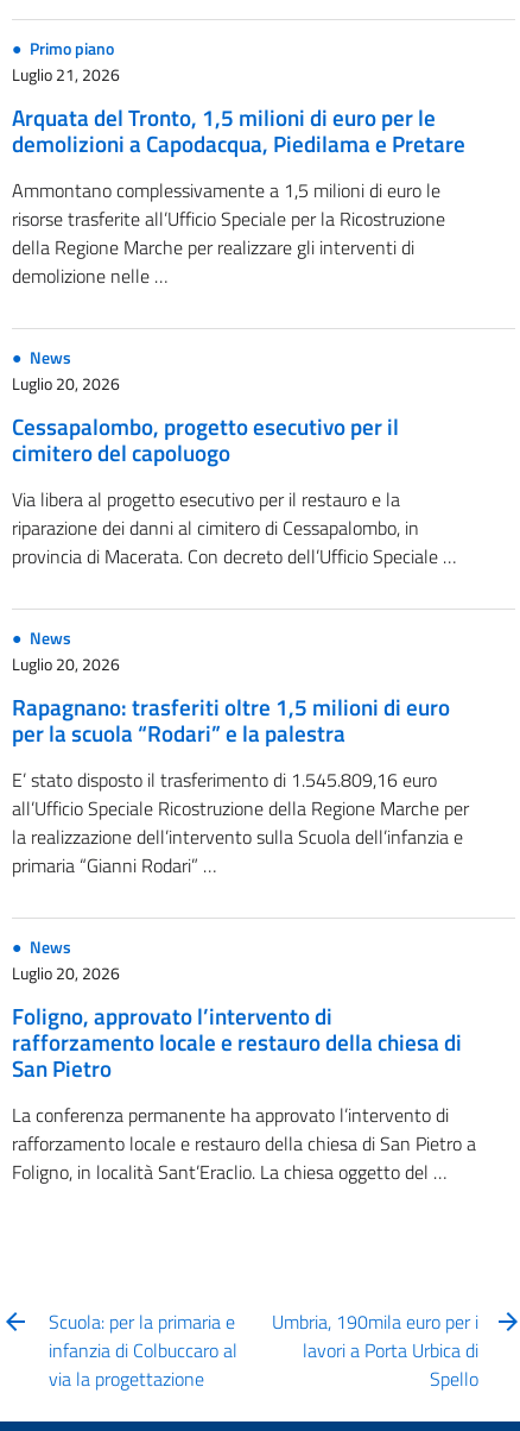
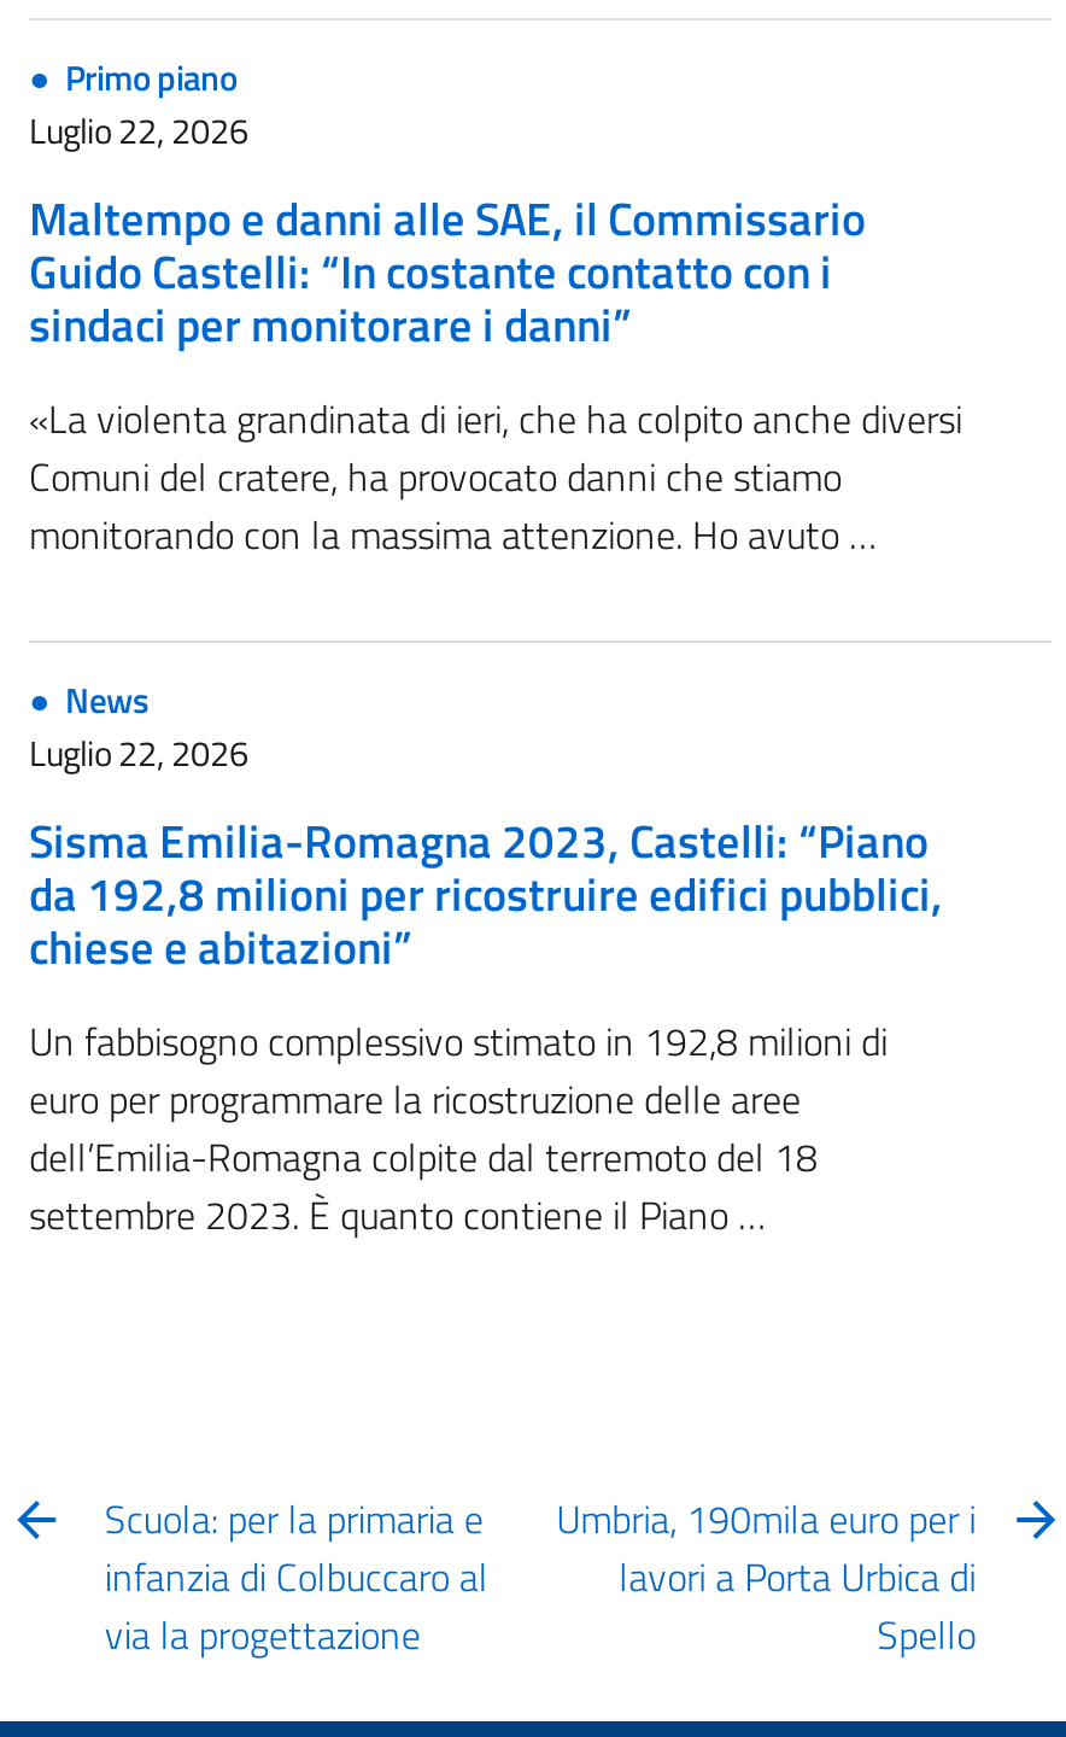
- Luglio 21, 2026
- Arquata del Tronto, 1,5 milioni di euro per le
- demolizioni a Capodacqua, Piedilama e Pretare
- Ammontano complessivamente a 1,5 milioni di euro le
- risorse trasferite all’Ufficio Speciale per la Ricostruzione
- della Regione Marche per realizzare gli interventi di
- demolizione nelle …
+ Luglio 22, 2026
+ Maltempo e danni alle SAE, il Commissario
+ Guido Castelli: “In costante contatto con i
+ sindaci per monitorare i danni”
+ «La violenta grandinata di ieri, che ha colpito anche diversi
+ Comuni del cratere, ha provocato danni che stiamo
+ monitorando con la massima attenzione. Ho avuto …

- Luglio 20, 2026
- Cessapalombo, progetto esecutivo per il
- cimitero del capoluogo
- Via libera al progetto esecutivo per il restauro e la
- riparazione dei danni al cimitero di Cessapalombo, in
- provincia di Macerata. Con decreto dell’Ufficio Speciale …
- News
- Luglio 20, 2026
- Rapagnano: trasferiti oltre 1,5 milioni di euro
- per la scuola “Rodari” e la palestra
- E’ stato disposto il trasferimento di 1.545.809,16 euro
- all’Ufficio Speciale Ricostruzione della Regione Marche per
- la realizzazione dell’intervento sulla Scuola dell’infanzia e
- primaria “Gianni Rodari” …
- News
- Luglio 20, 2026
- Foligno, approvato l’intervento di
- rafforzamento locale e restauro della chiesa di
- San Pietro
- La conferenza permanente ha approvato l’intervento di
- rafforzamento locale e restauro della chiesa di San Pietro a
- Foligno, in località Sant’Eraclio. La chiesa oggetto del …
+ Luglio 22, 2026
+ Sisma Emilia-Romagna 2023, Castelli: “Piano
+ da 192,8 milioni per ricostruire edifici pubblici,
+ chiese e abitazioni”
+ Un fabbisogno complessivo stimato in 192,8 milioni di
+ euro per programmare la ricostruzione delle aree
+ dell’Emilia-Romagna colpite dal terremoto del 18
+ settembre 2023. È quanto contiene il Piano …
